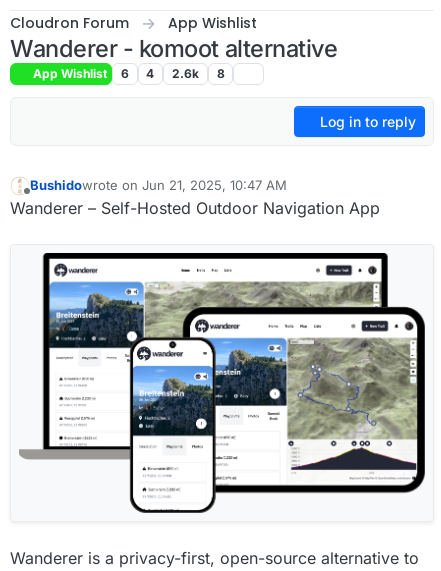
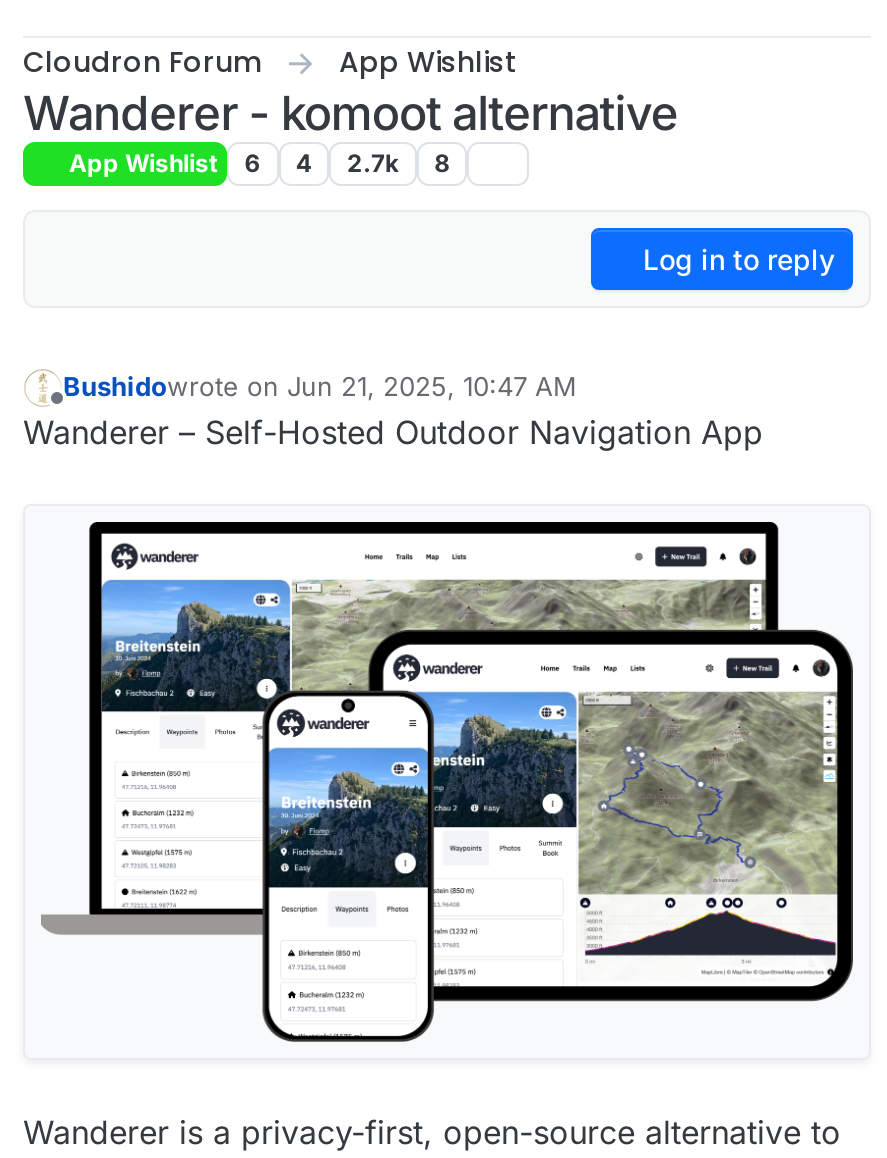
- App Wishlist 6 4 2.6k 8
+ App Wishlist 6 4 2.7k 8
